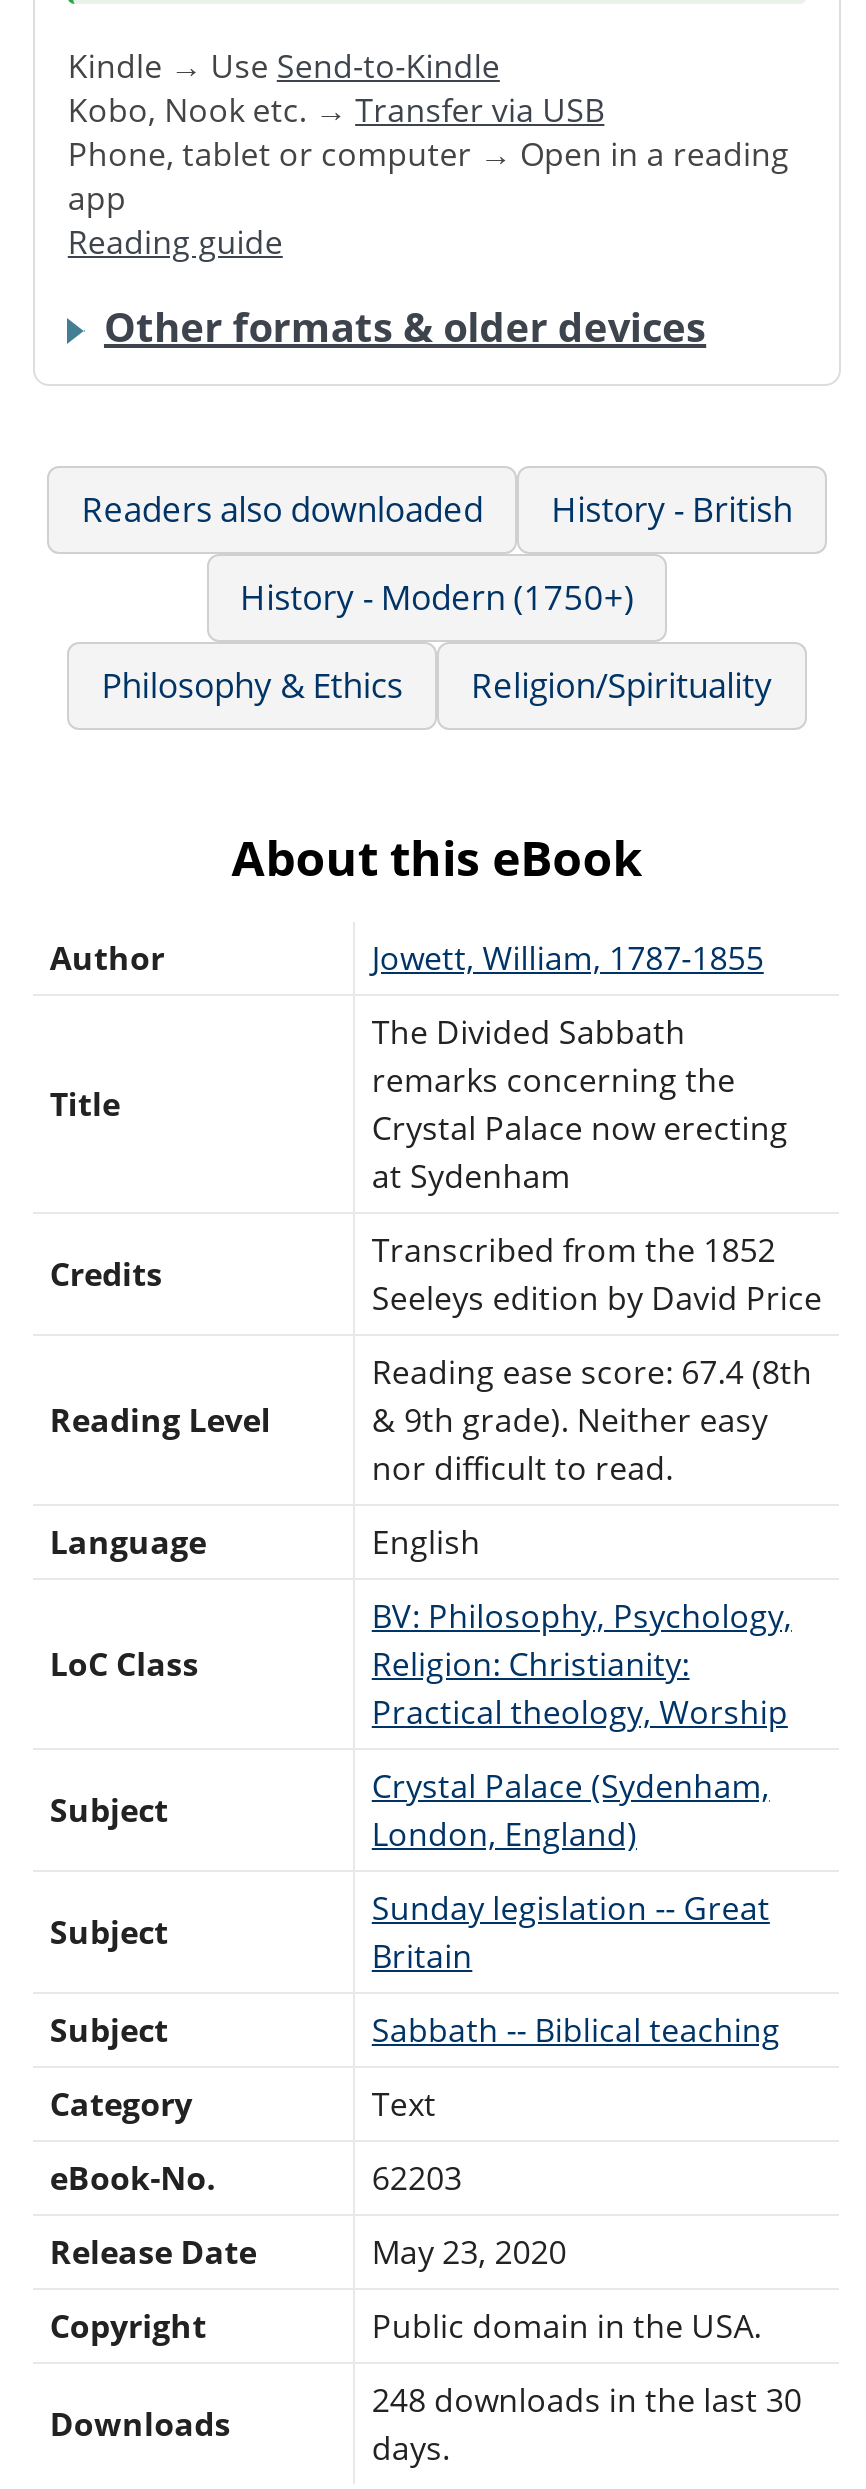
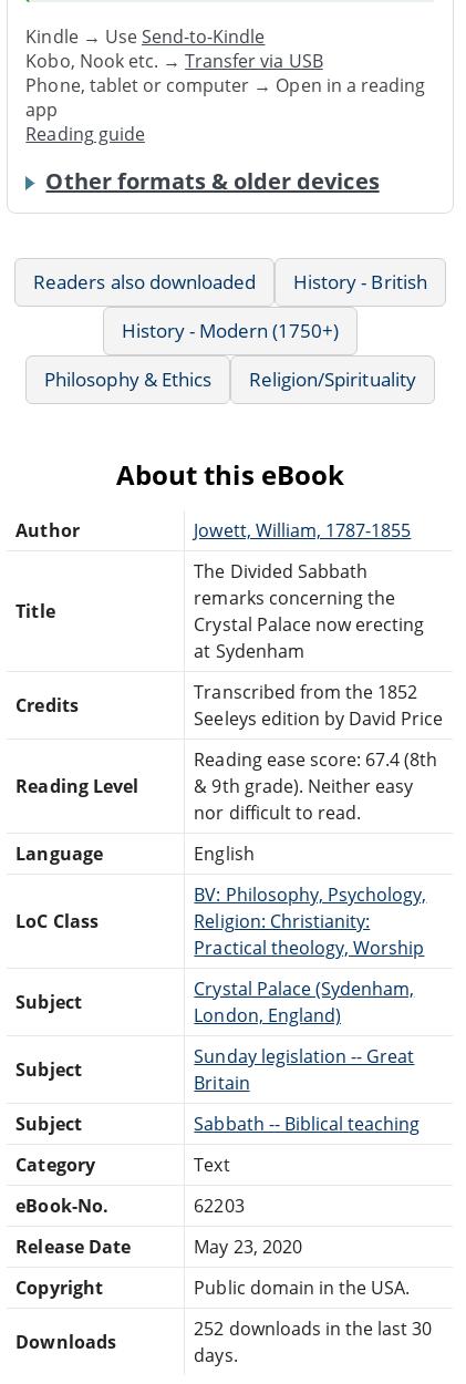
- 248 downloads in the last 30
+ 252 downloads in the last 30
